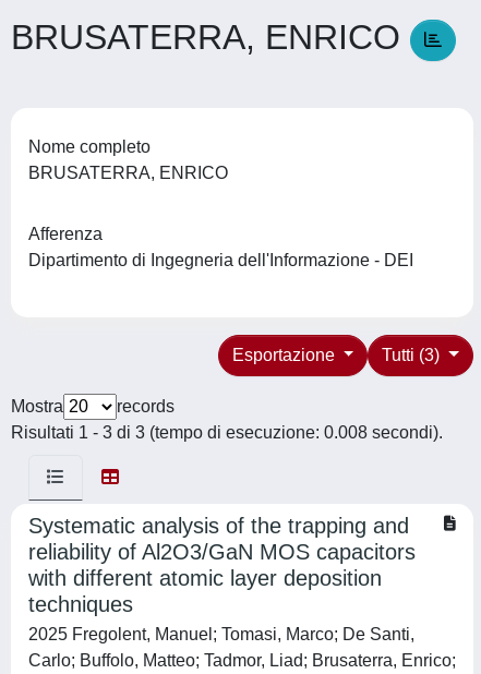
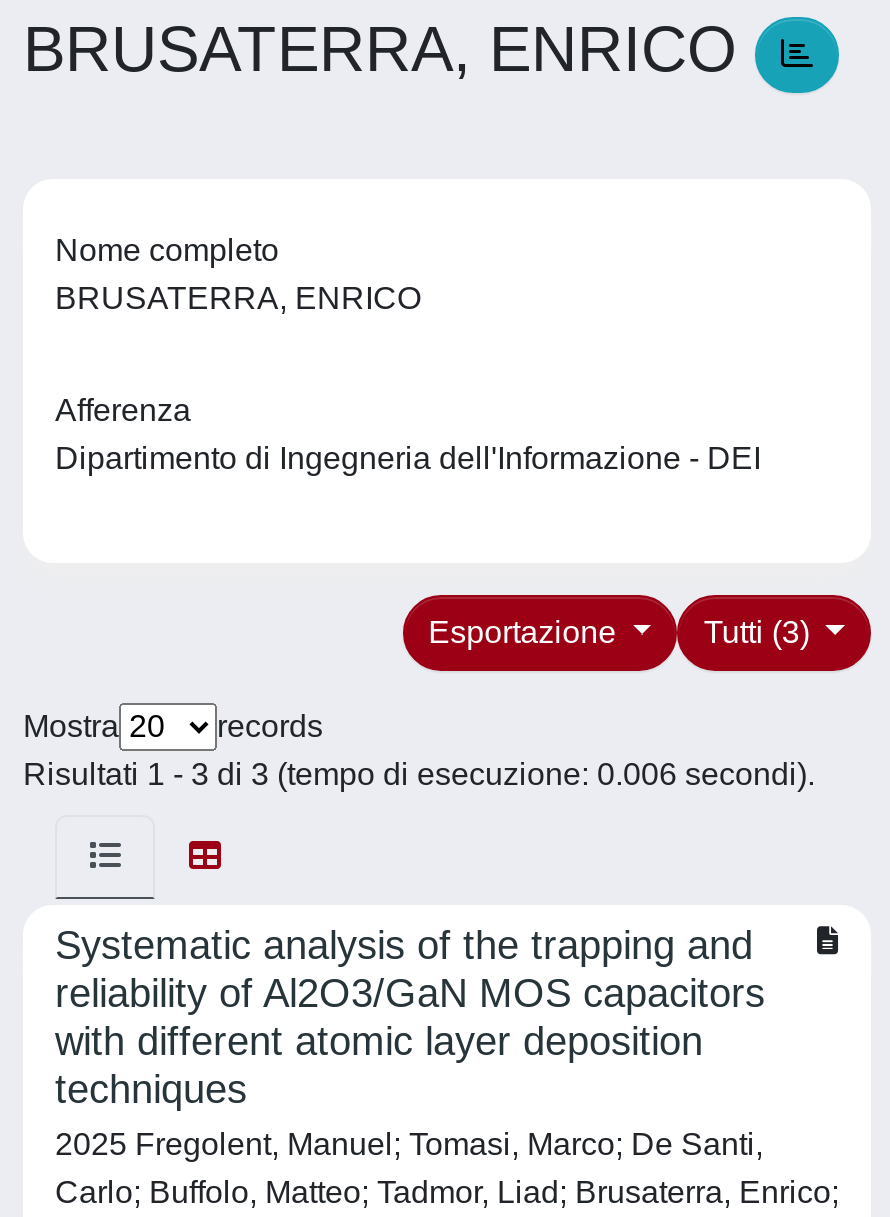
- Risultati 1 - 3 di 3 (tempo di esecuzione: 0.008 secondi).
+ Risultati 1 - 3 di 3 (tempo di esecuzione: 0.006 secondi).
